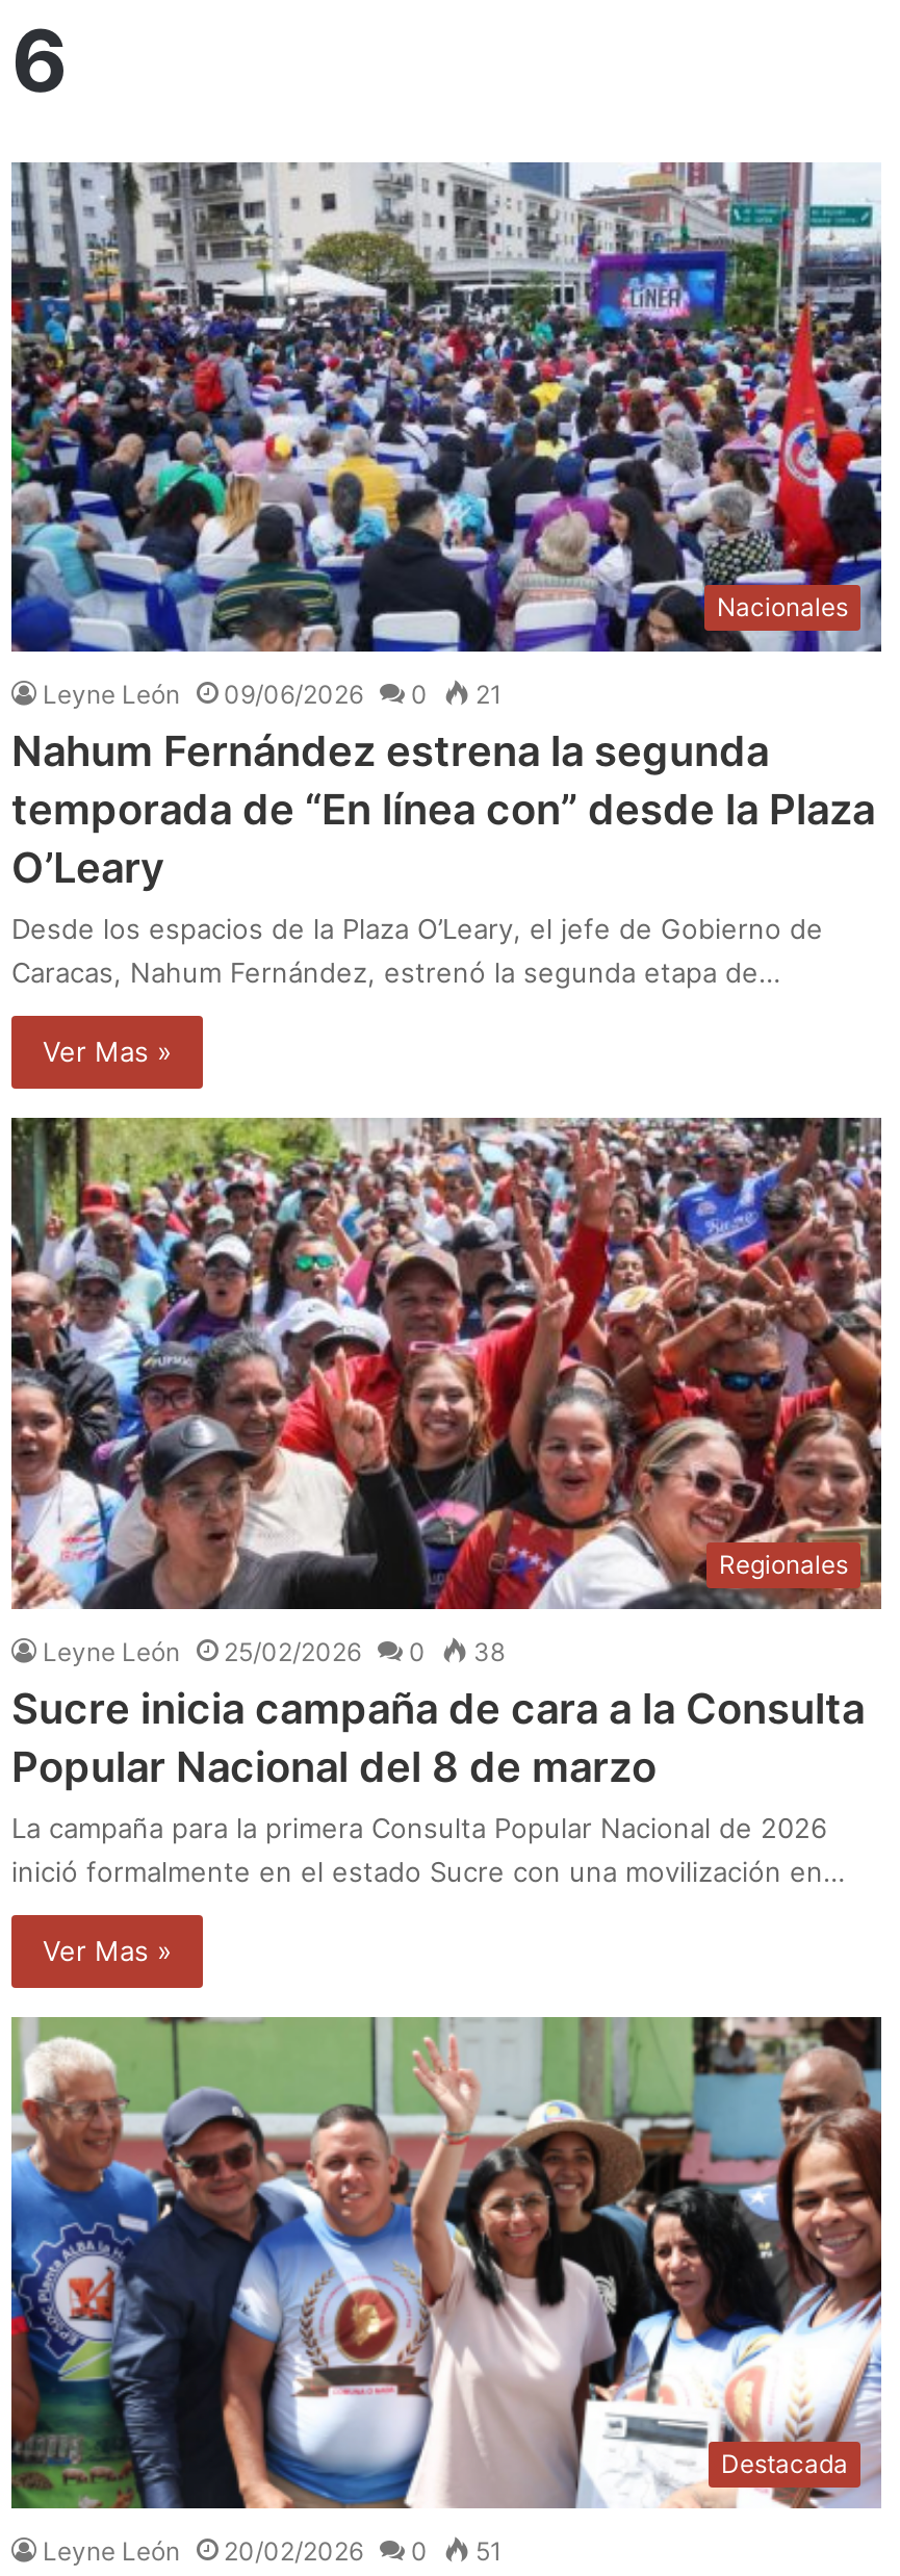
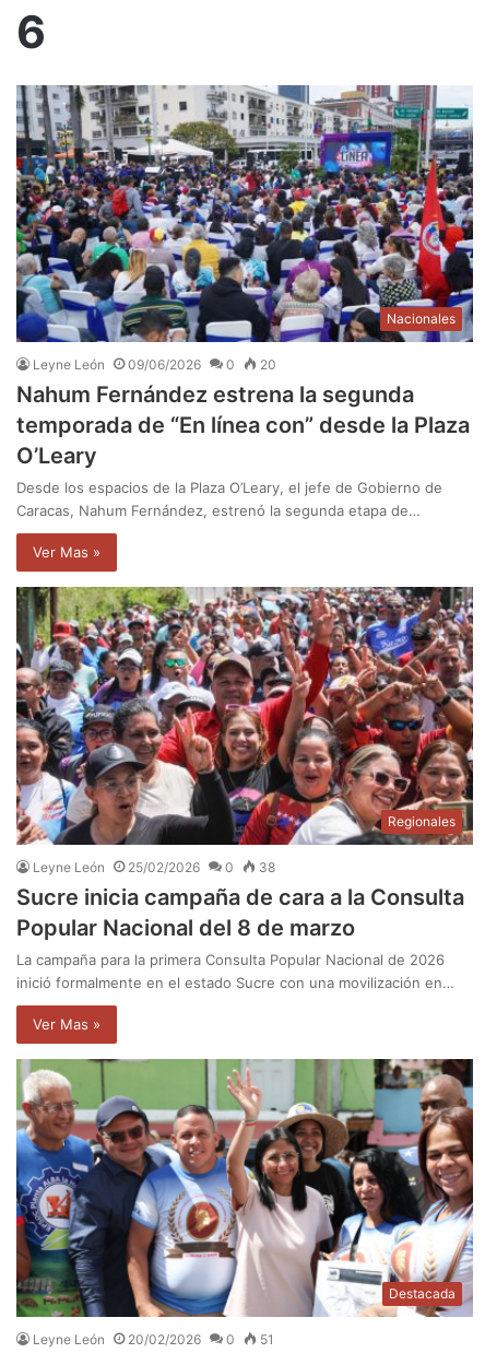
- Leyne León 09/06/2026 0 21
+ Leyne León 09/06/2026 0 20
